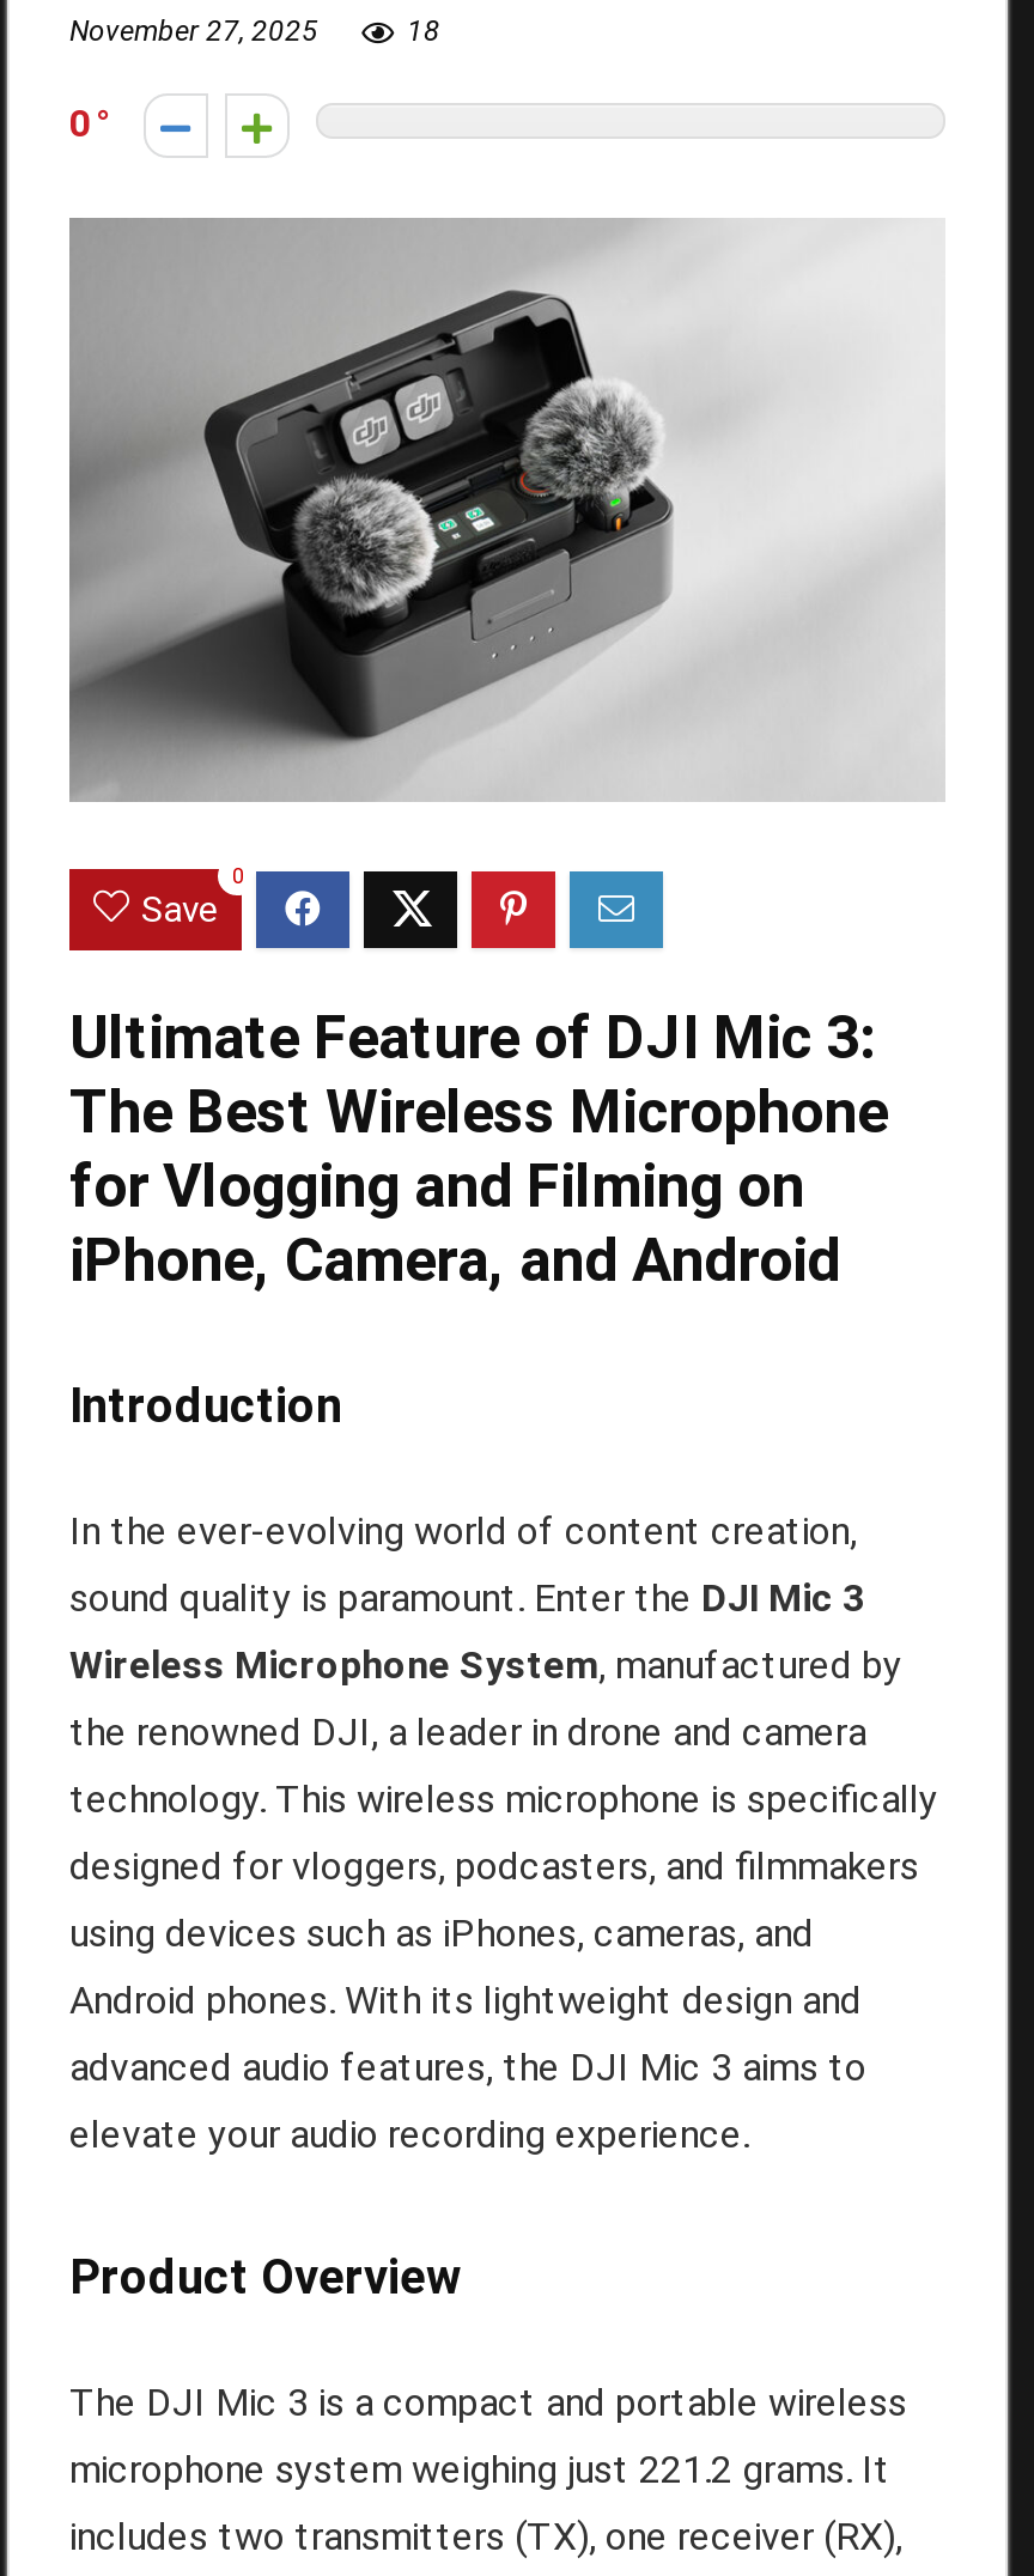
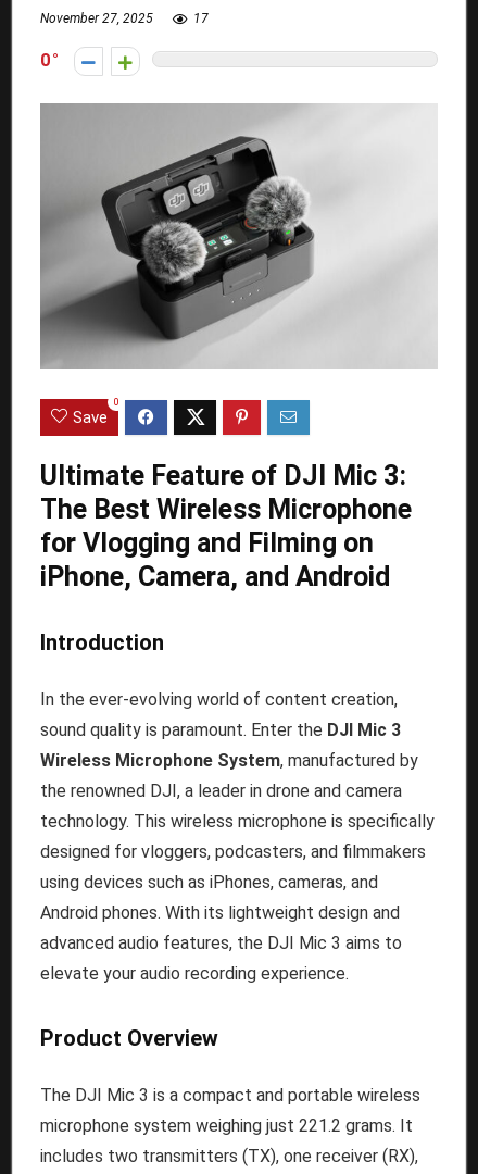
- 18
+ 17
